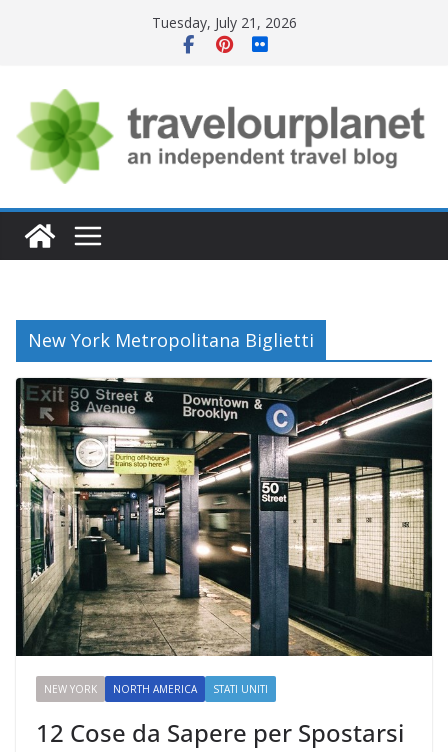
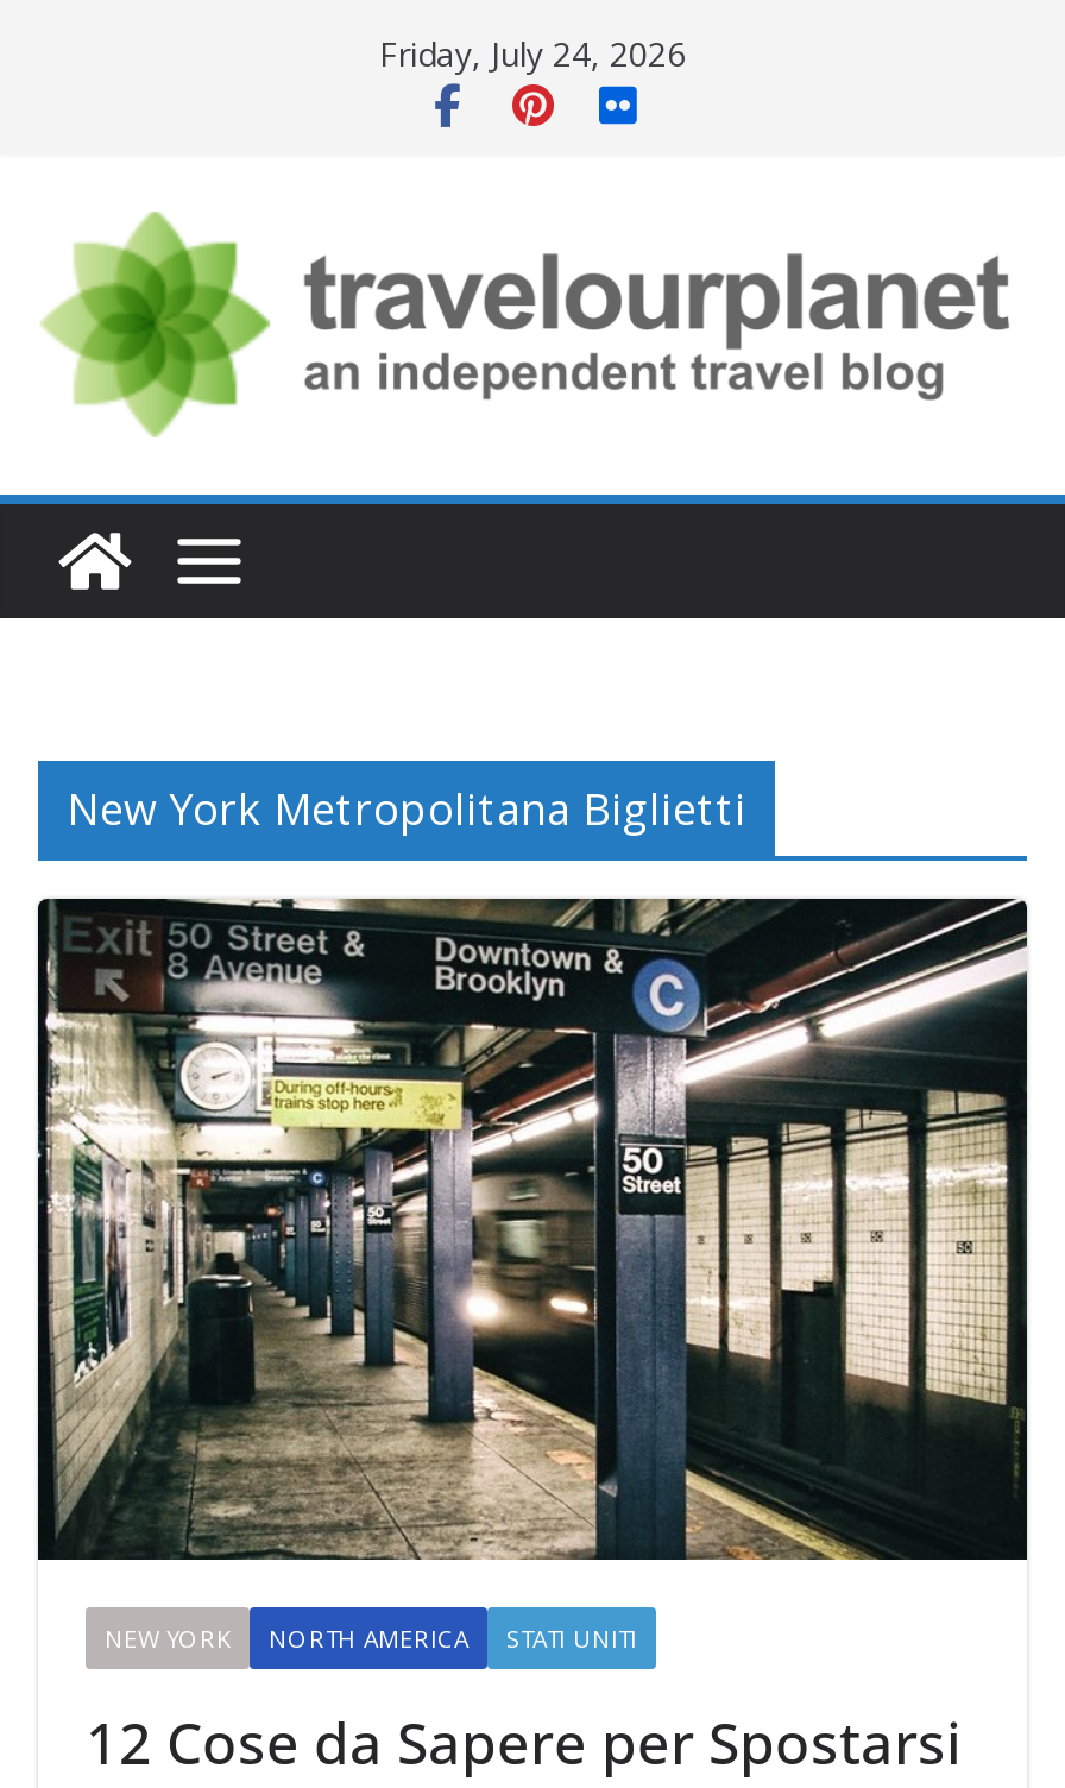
- Tuesday, July 21, 2026
+ Friday, July 24, 2026
